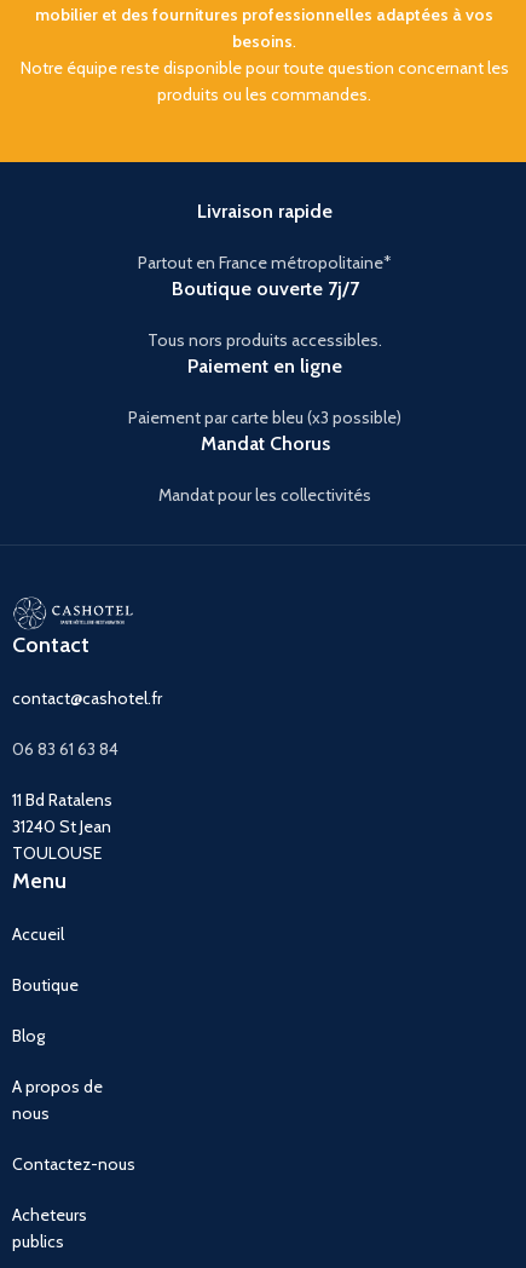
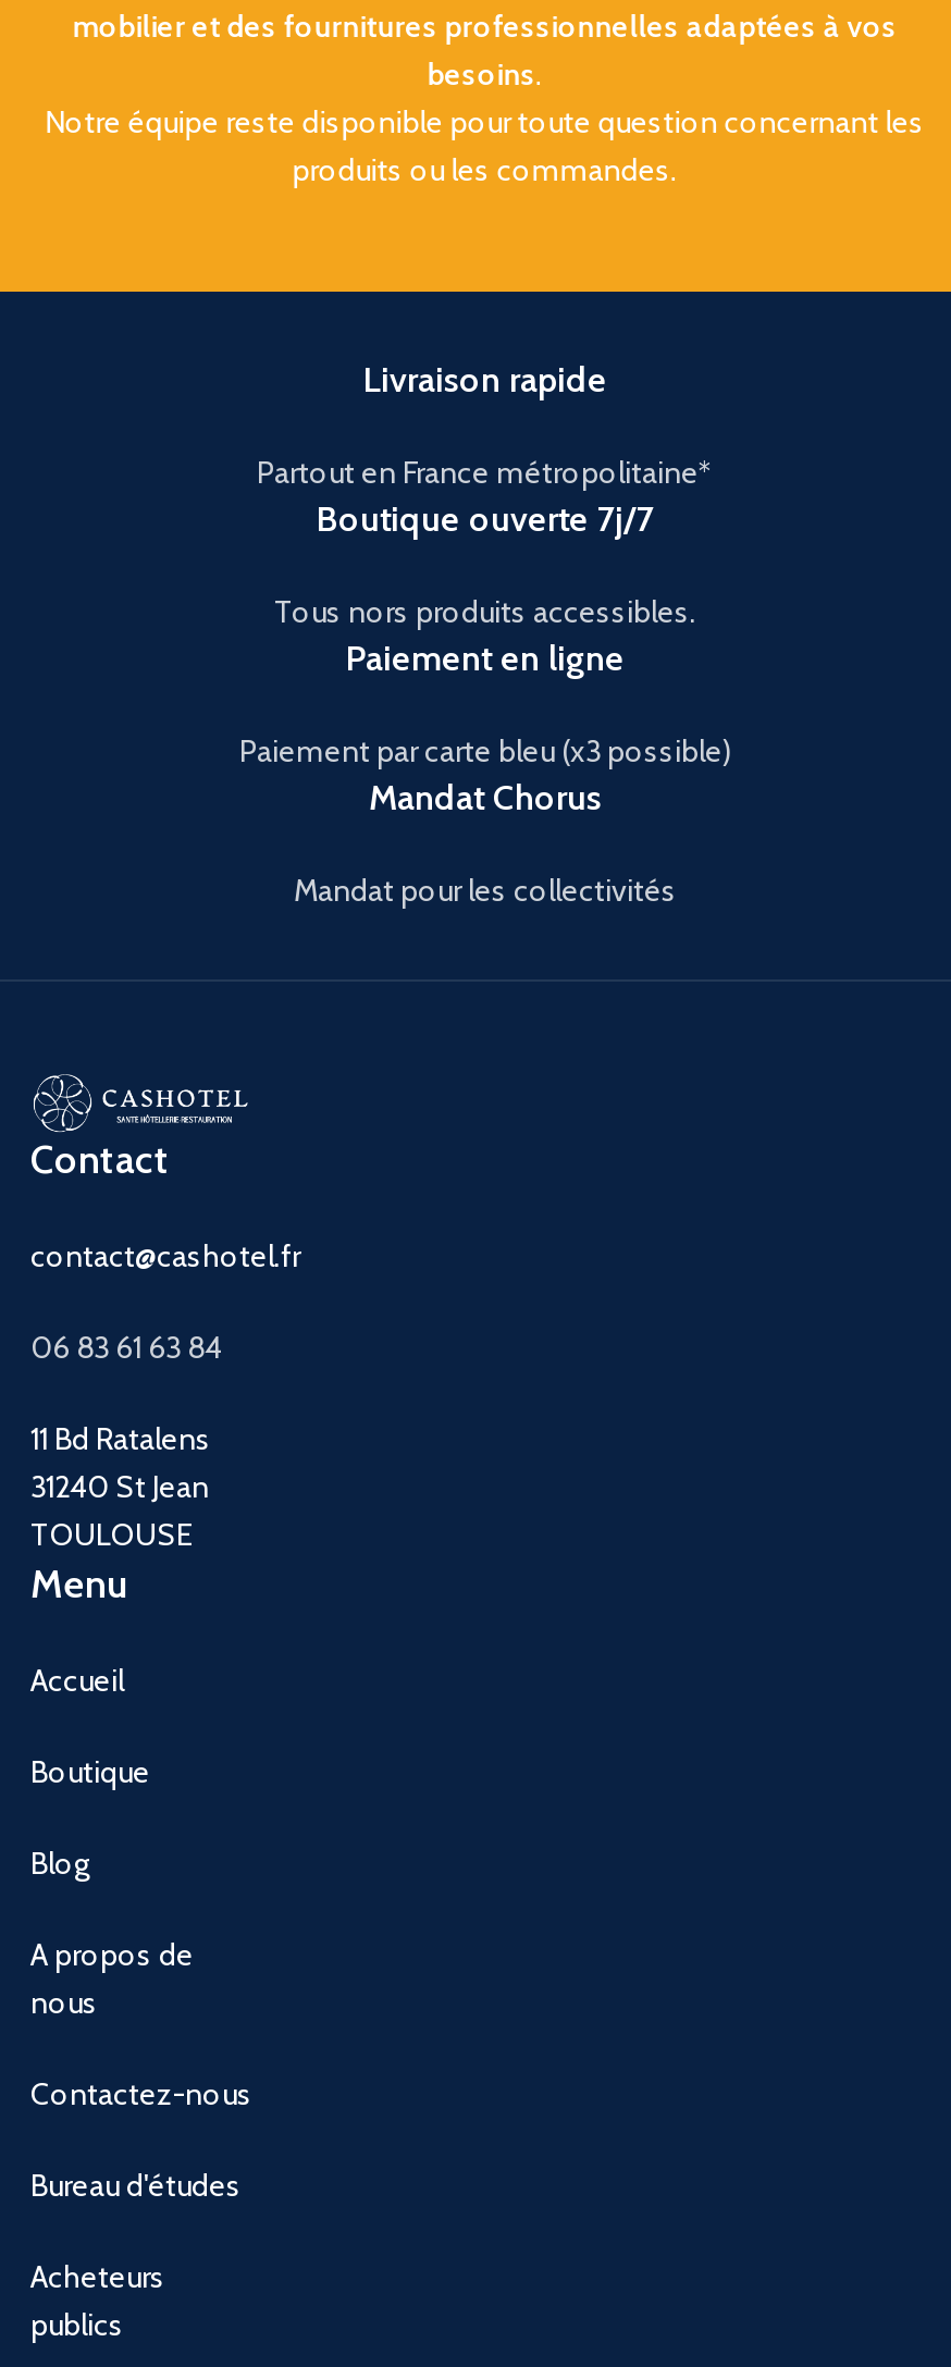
+ Bureau d'études
